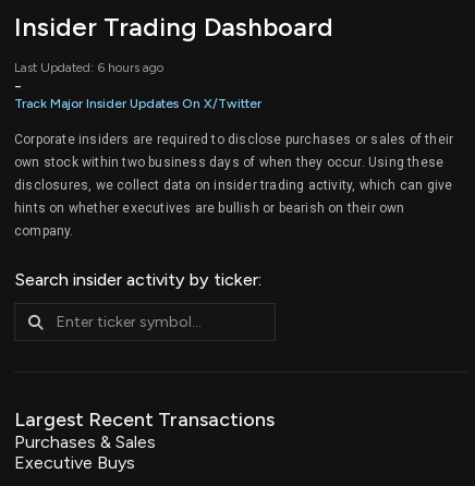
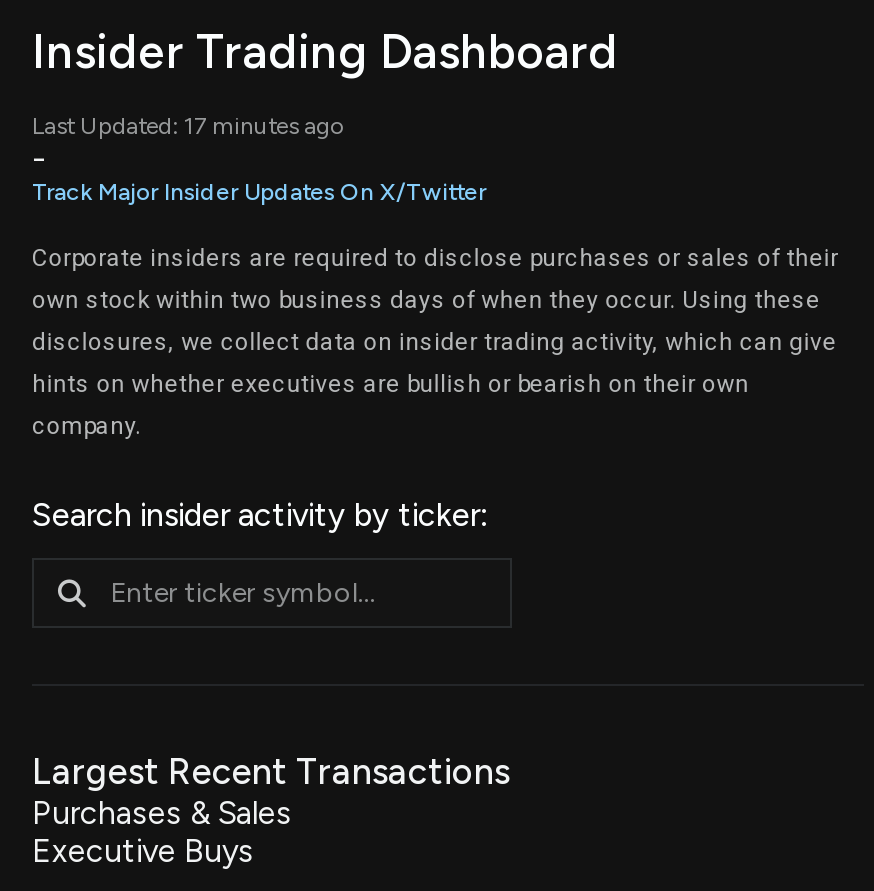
- Last Updated: 6 hours ago
+ Last Updated: 17 minutes ago
